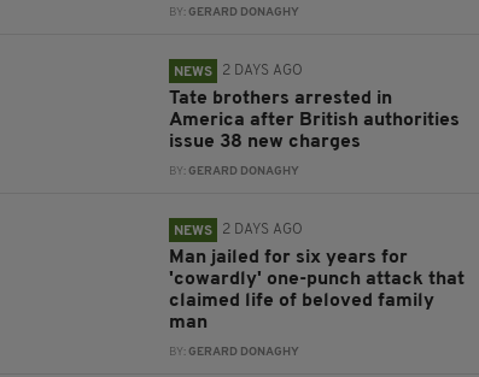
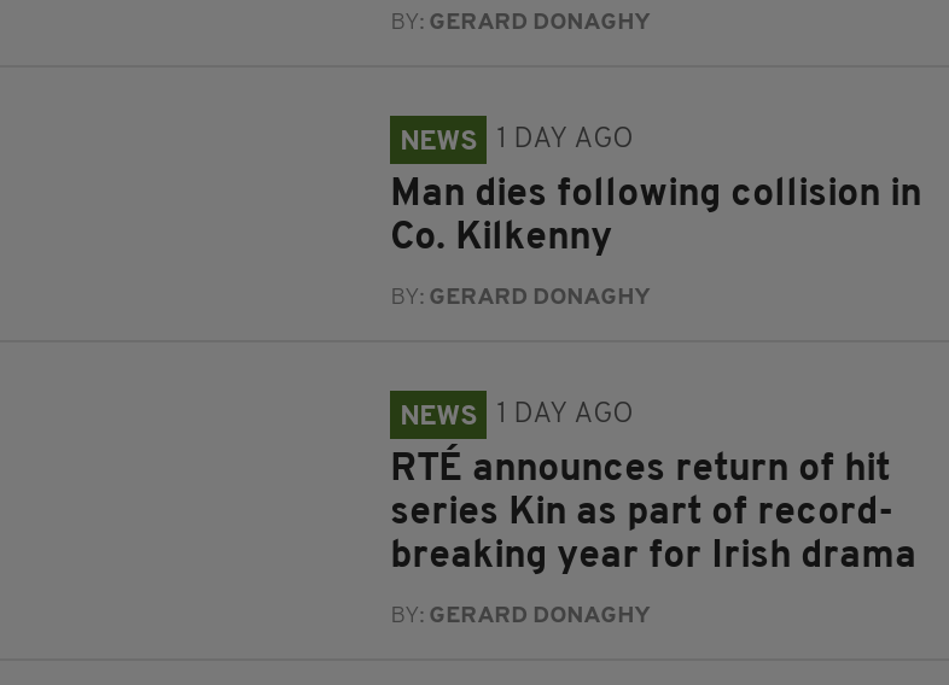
- NEWS 2 DAYS AGO
+ NEWS 1 DAY AGO

- Tate brothers arrested in
- America after British authorities
- issue 38 new charges
+ Man dies following collision in
+ Co. Kilkenny

- NEWS 2 DAYS AGO
+ NEWS 1 DAY AGO

- Man jailed for six years for
- 'cowardly' one-punch attack that
- claimed life of beloved family
- man
+ RTÉ announces return of hit
+ series Kin as part of record-
+ breaking year for Irish drama
